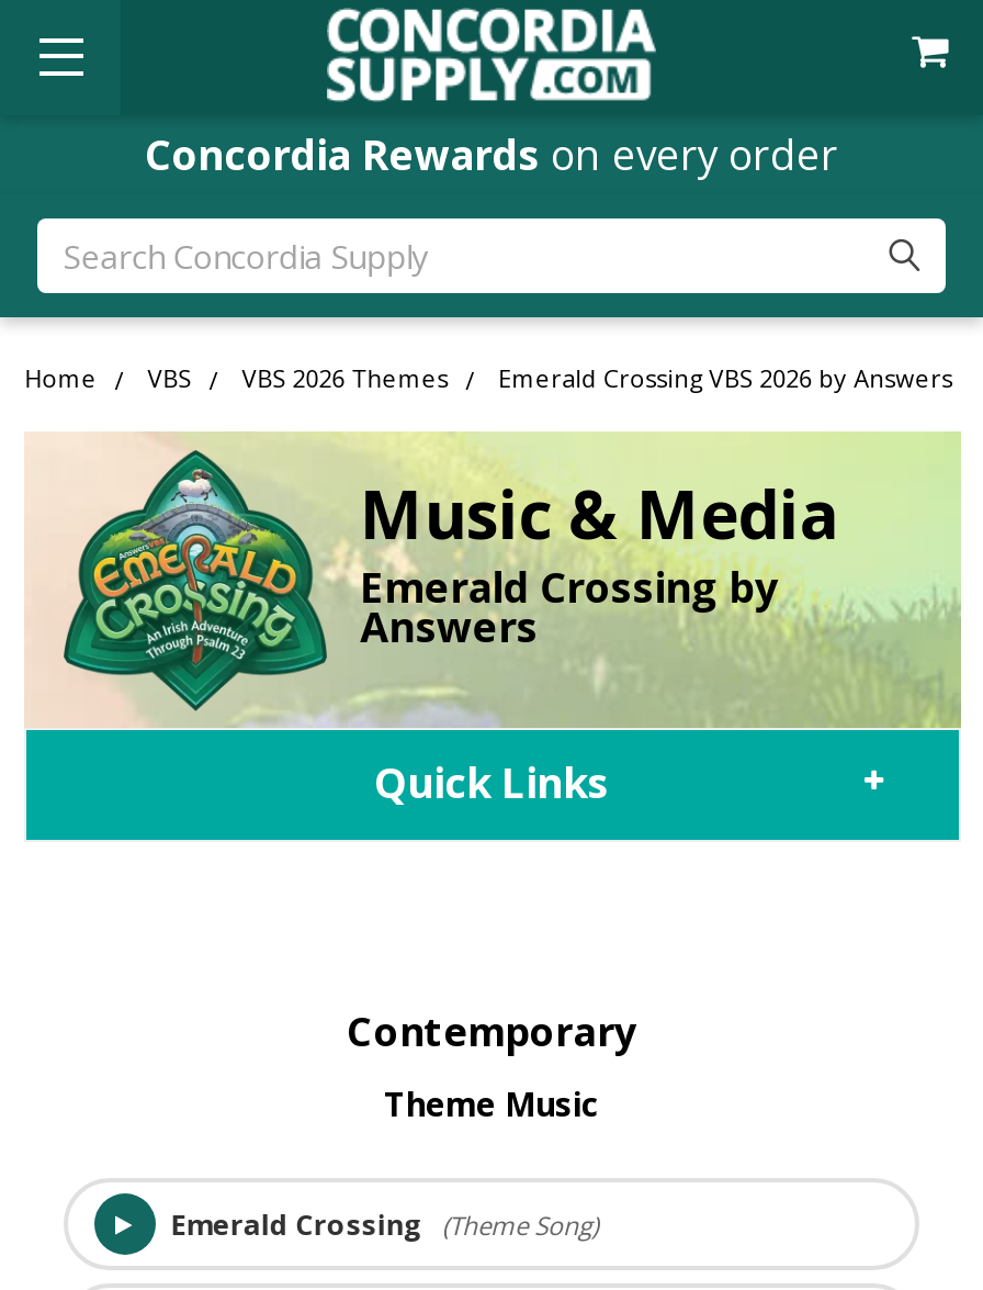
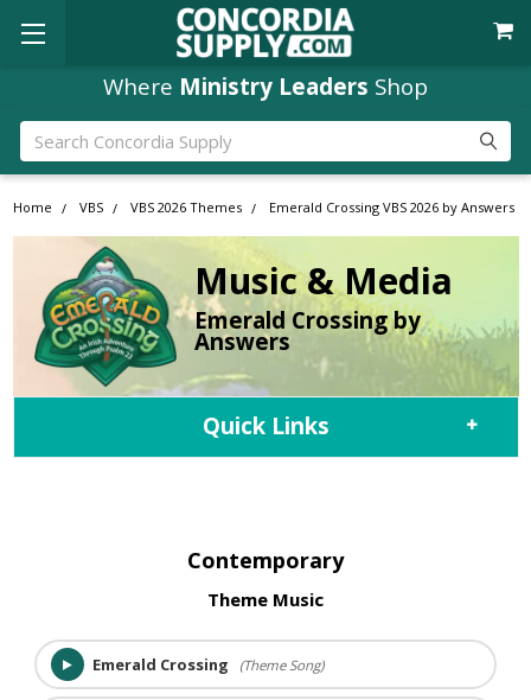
- Concordia Rewards on every order
+ Where Ministry Leaders Shop
